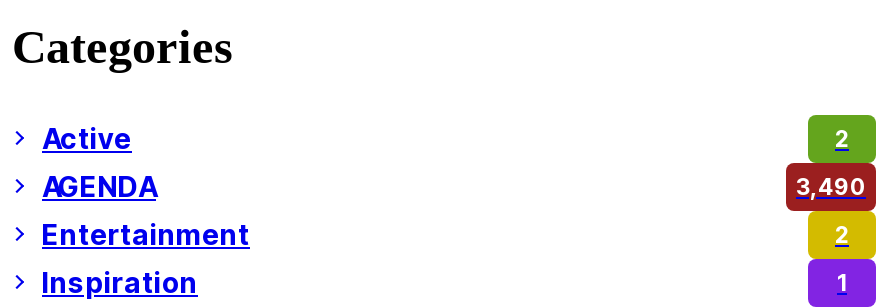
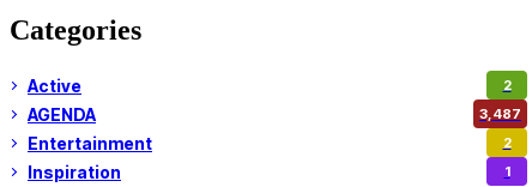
- 3,490
+ 3,487
